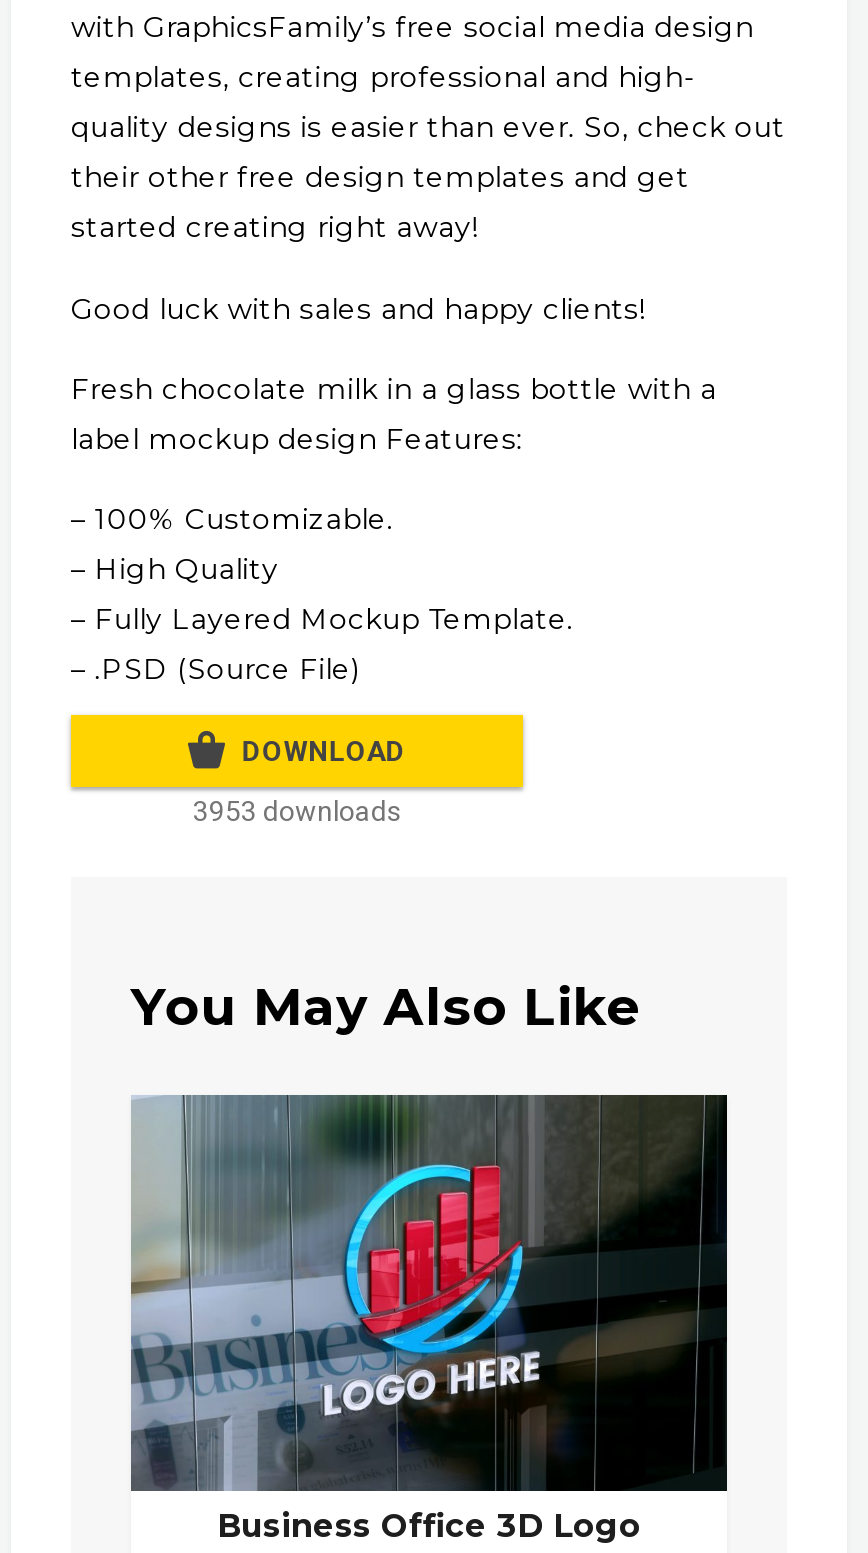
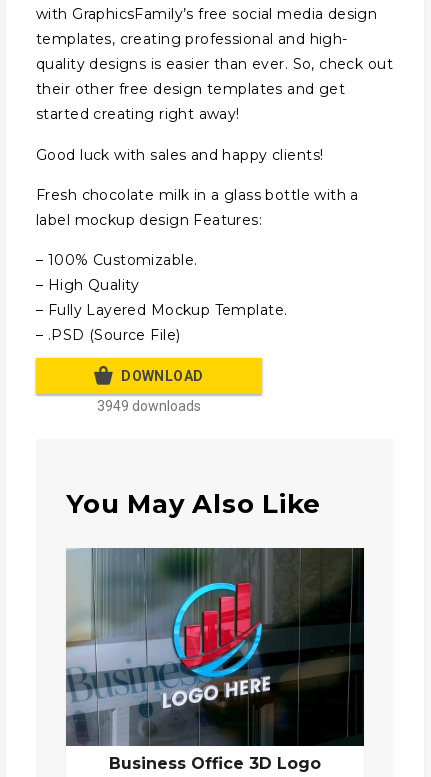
- 3953 downloads
+ 3949 downloads
